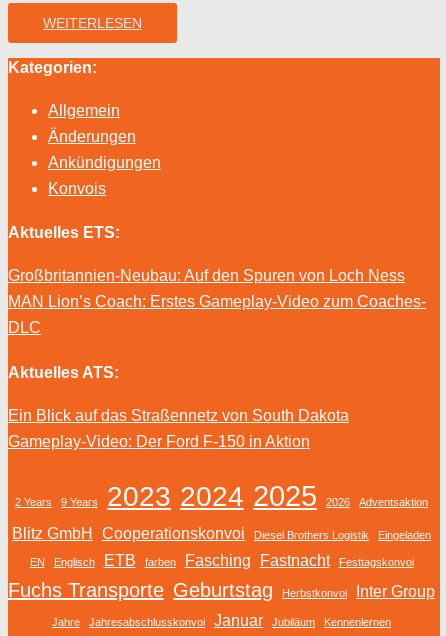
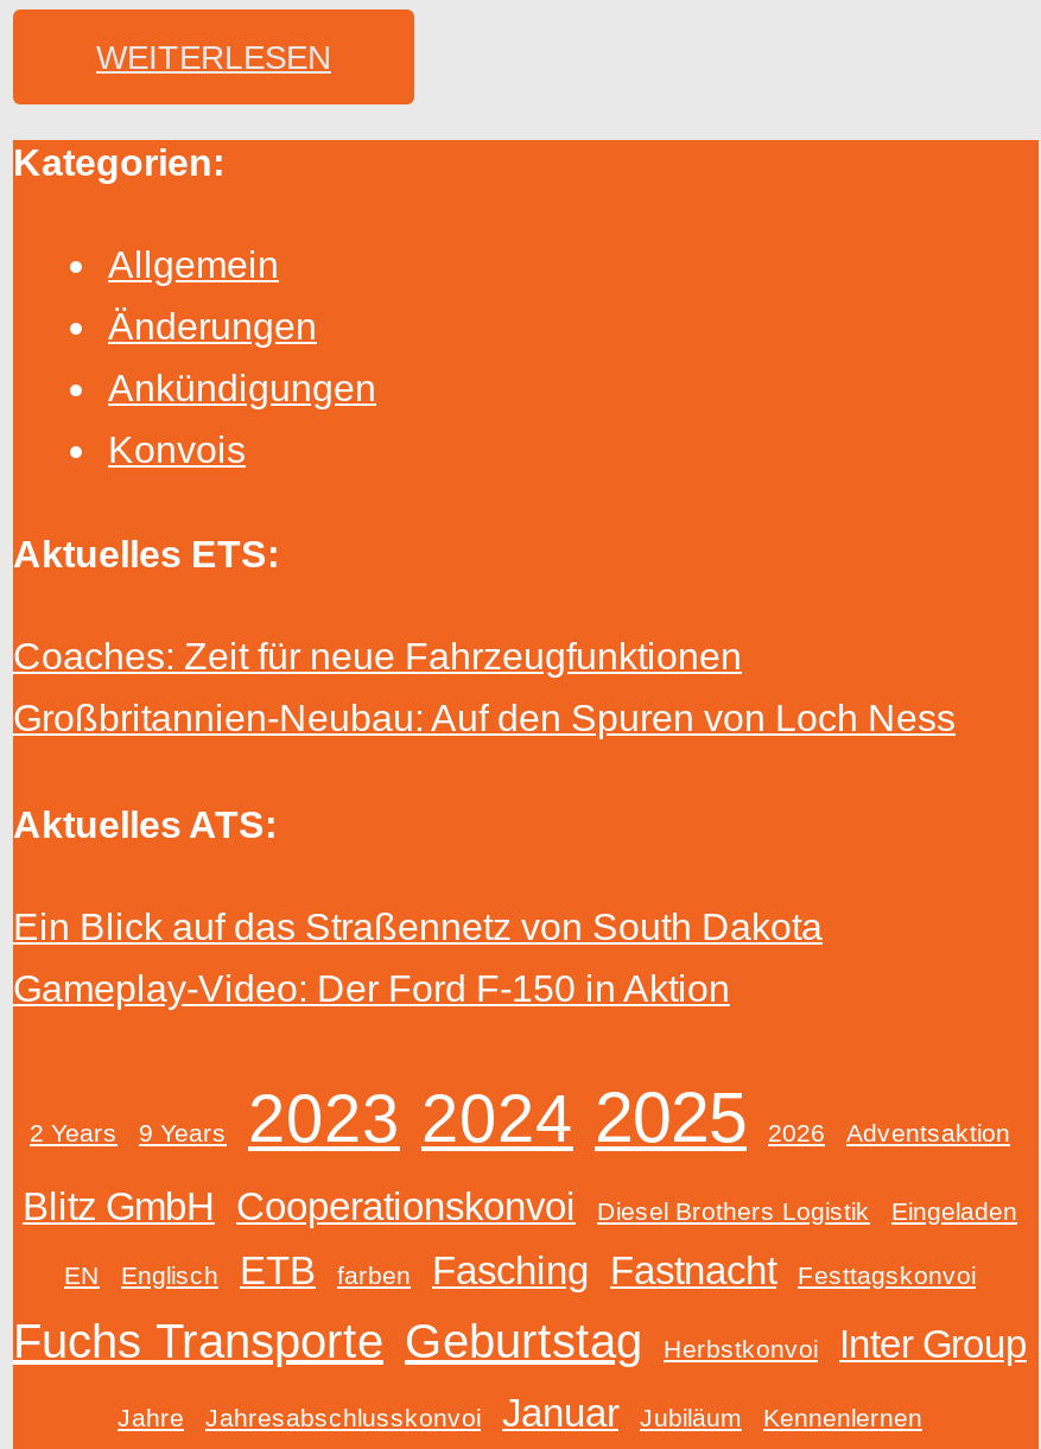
+ Coaches: Zeit für neue Fahrzeugfunktionen

moved down: Großbritannien-Neubau: Auf den Spuren von Loch Ness

- MAN Lion’s Coach: Erstes Gameplay-Video zum Coaches-
- DLC
